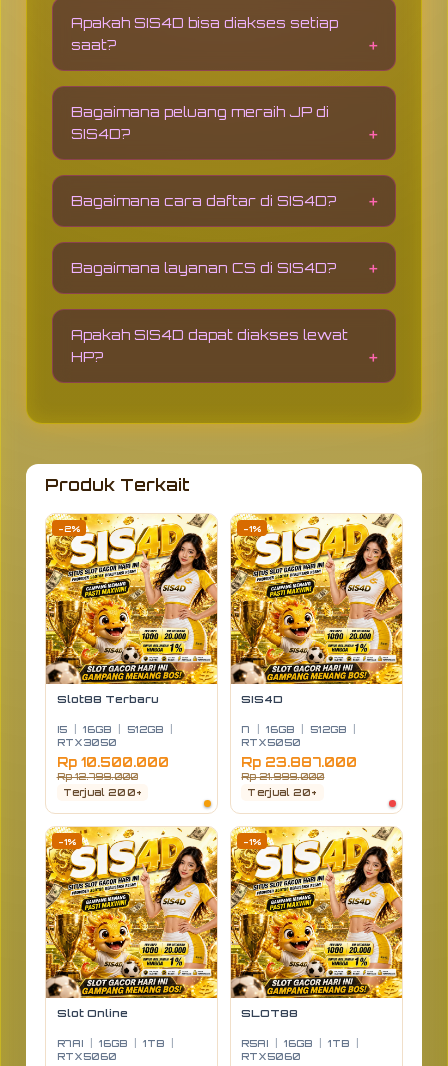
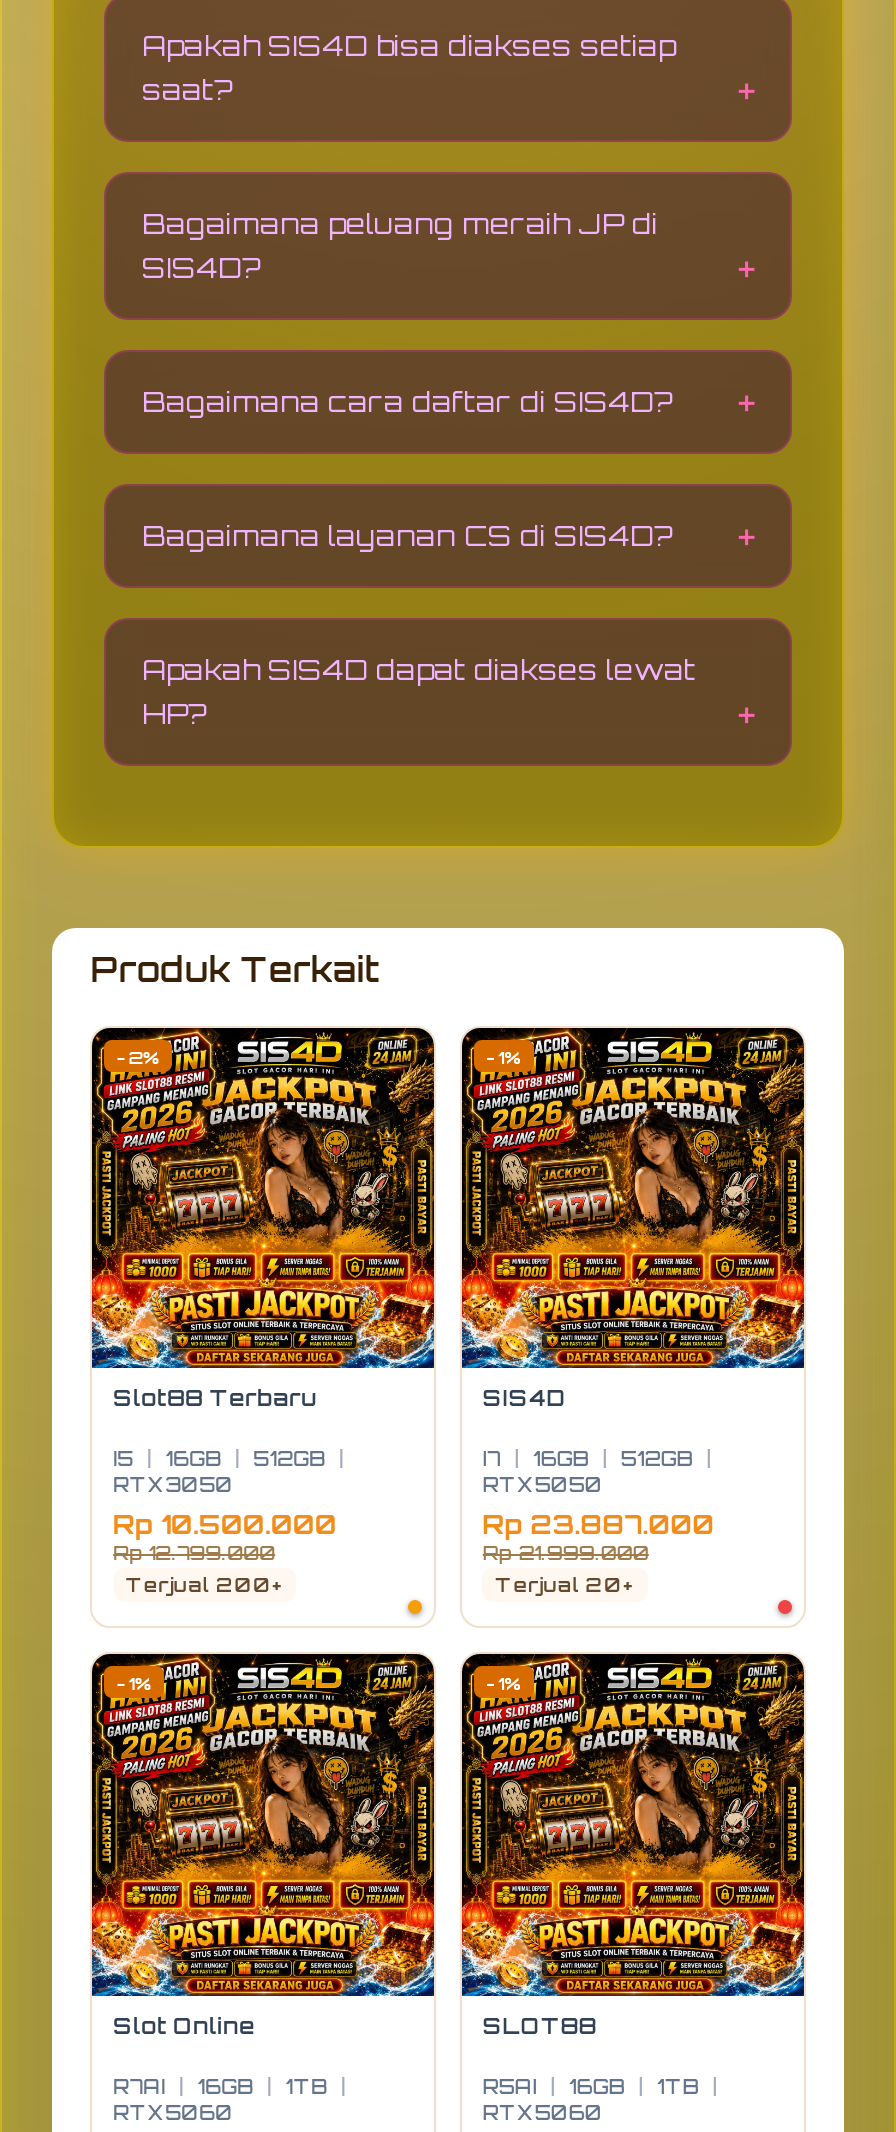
- [image]
+ [image]

- [image]
+ [image]

- [image]
+ [image]

- [image]
+ [image]
